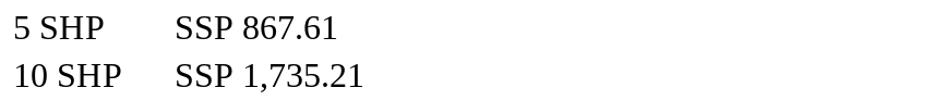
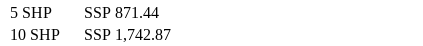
- 5 SHP SSP 867.61
+ 5 SHP SSP 871.44

- 10 SHP SSP 1,735.21
+ 10 SHP SSP 1,742.87
